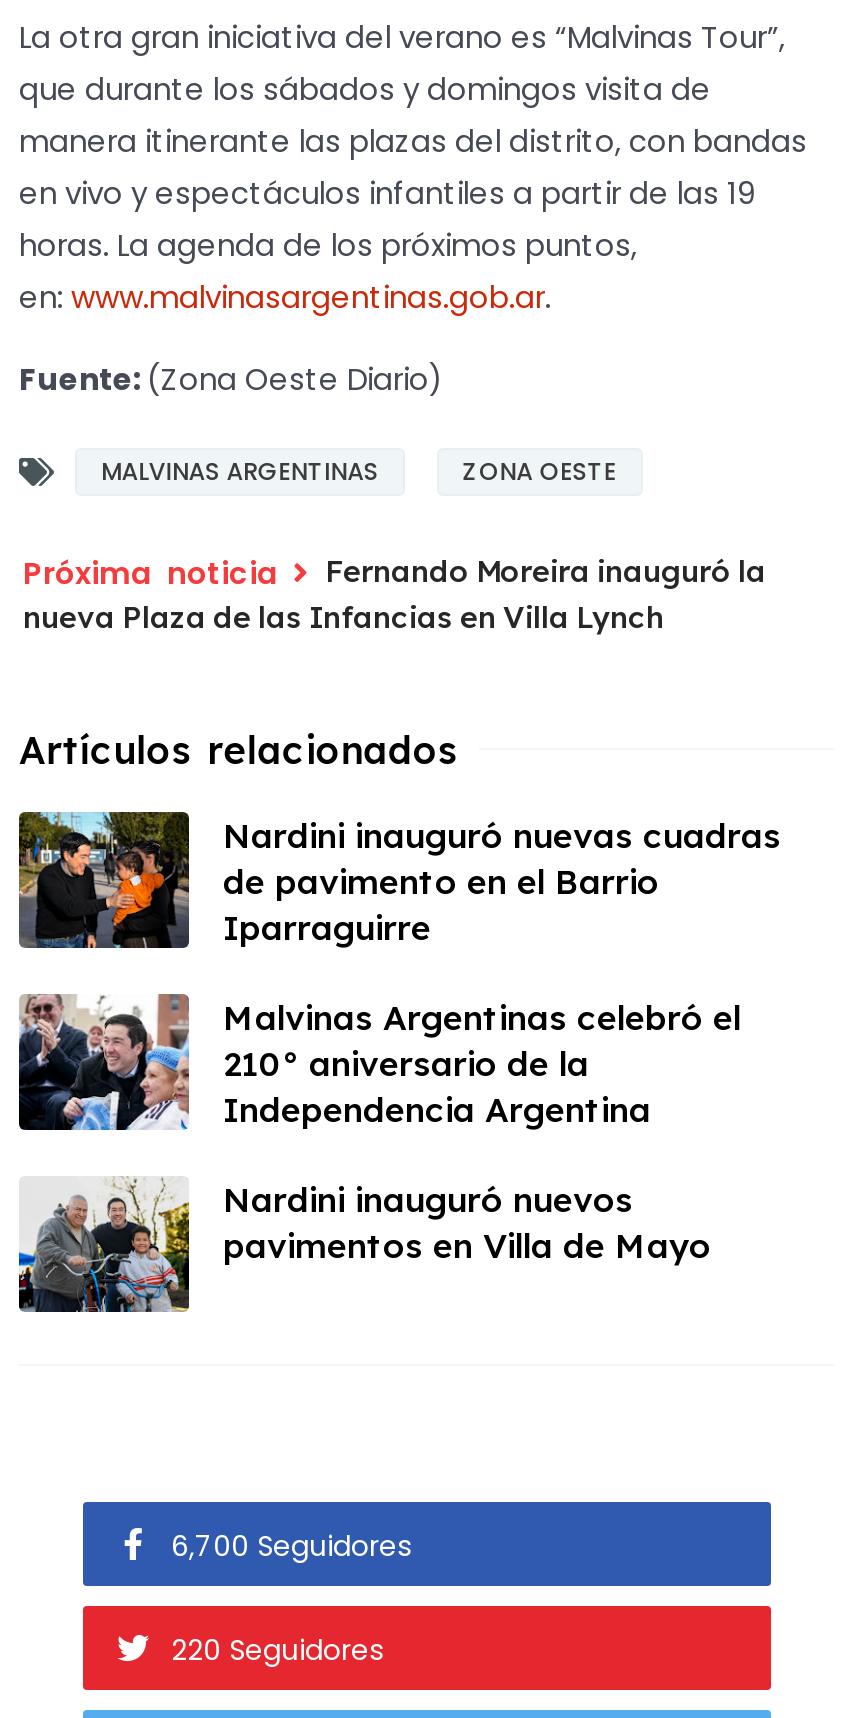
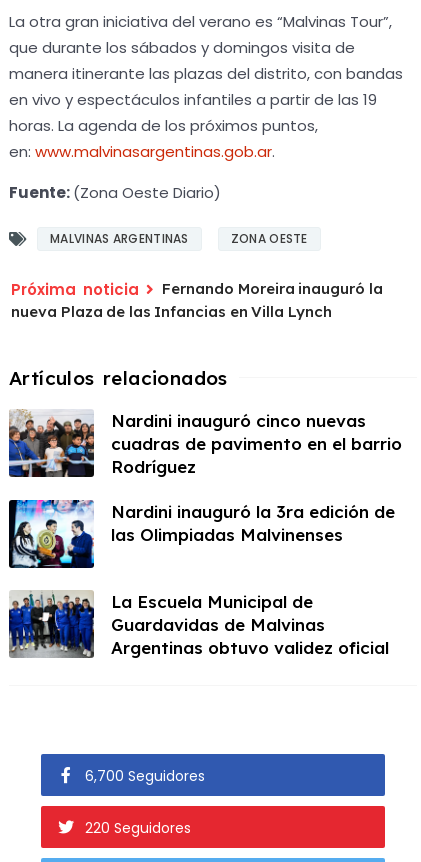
- [image]
- Nardini inauguró nuevas cuadras
- de pavimento en el Barrio
- Iparraguirre
+ [image]
+ Nardini inauguró cinco nuevas
+ cuadras de pavimento en el barrio
+ Rodríguez

- [image]
- Malvinas Argentinas celebró el
- 210° aniversario de la
- Independencia Argentina
+ [image]
+ Nardini inauguró la 3ra edición de
+ las Olimpiadas Malvinenses

- [image]
- Nardini inauguró nuevos
- pavimentos en Villa de Mayo
+ [image]
+ La Escuela Municipal de
+ Guardavidas de Malvinas
+ Argentinas obtuvo validez oficial
